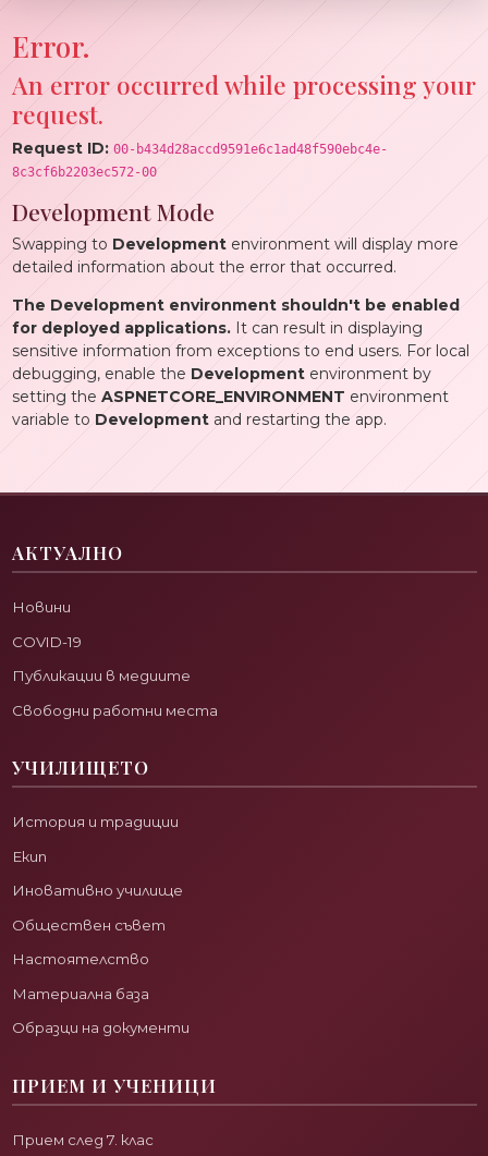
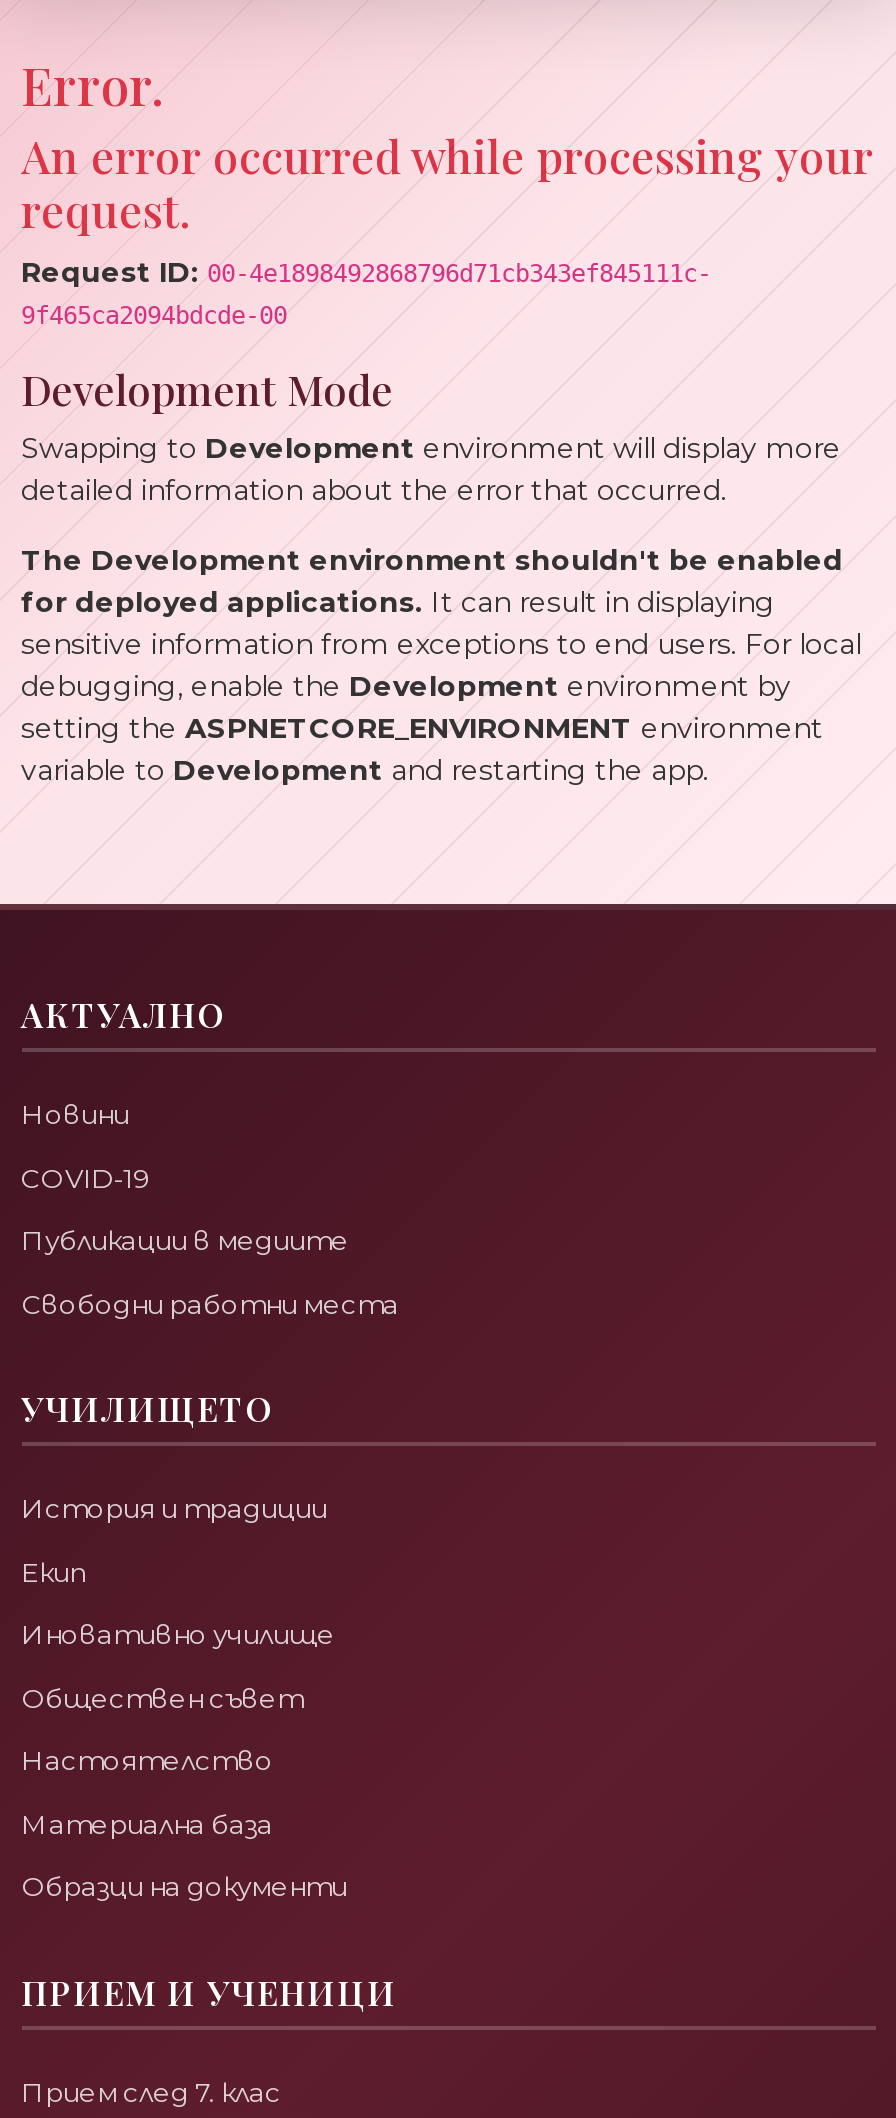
- Request ID: 00-b434d28accd9591e6c1ad48f590ebc4e-
- 8c3cf6b2203ec572-00
+ Request ID: 00-4e1898492868796d71cb343ef845111c-
+ 9f465ca2094bdcde-00
